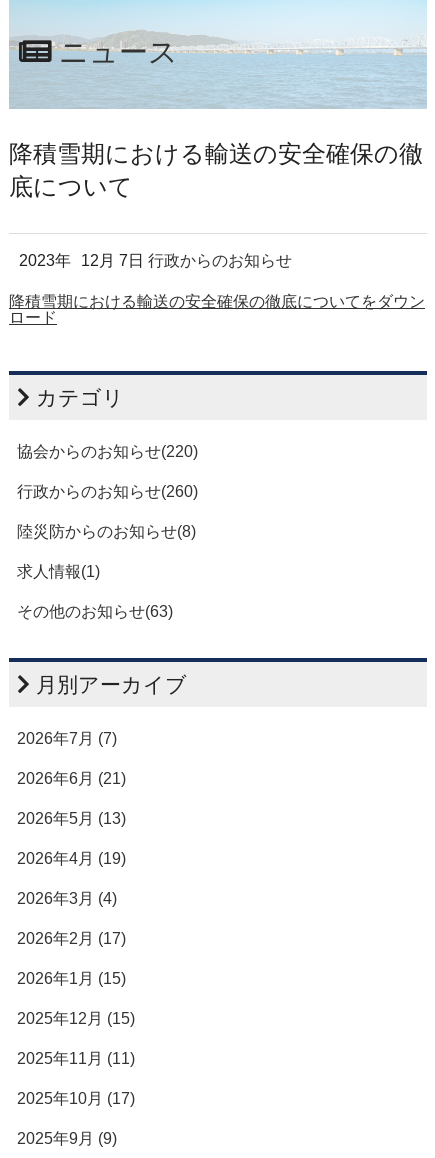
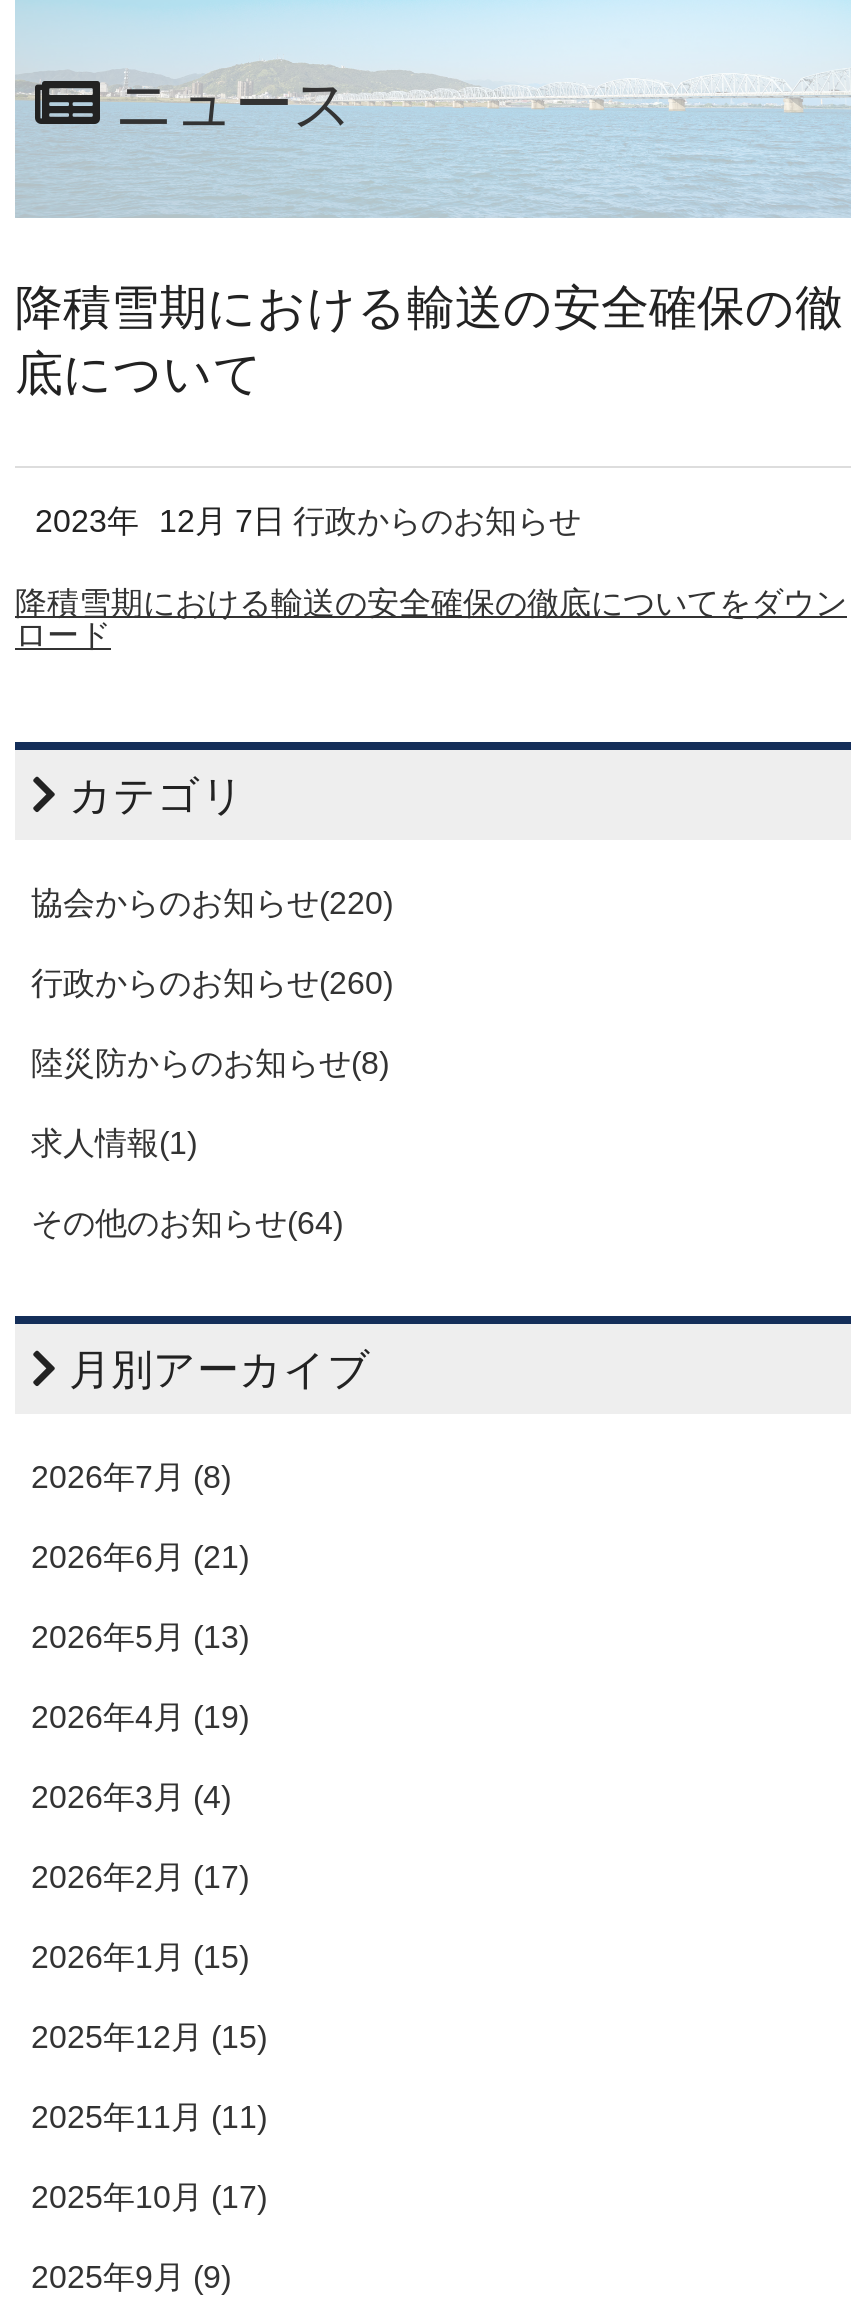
- その他のお知らせ(63)
+ その他のお知らせ(64)

- 2026年7月 (7)
+ 2026年7月 (8)
